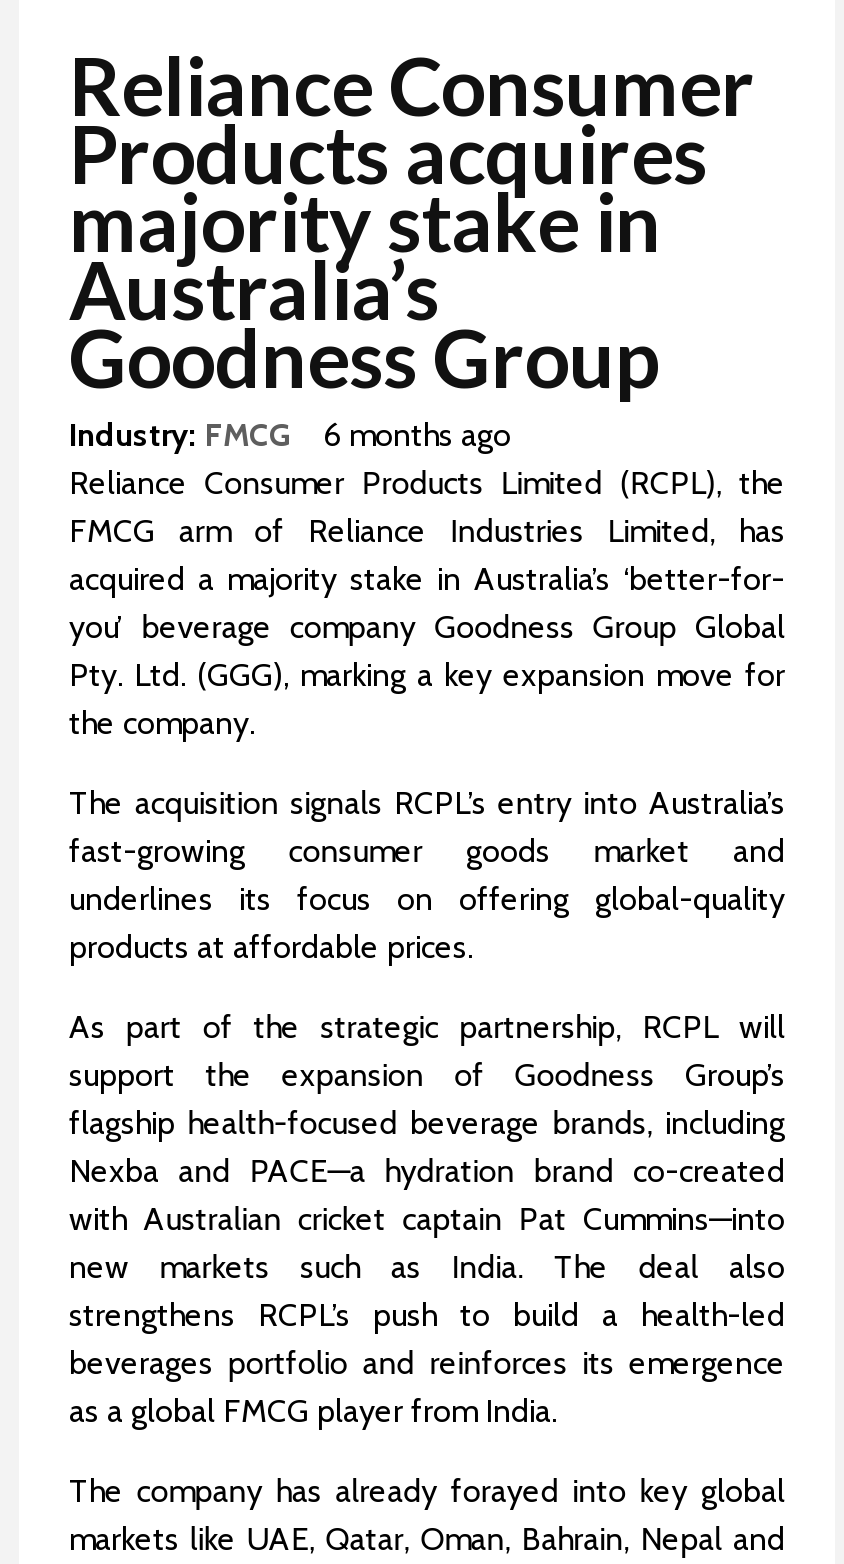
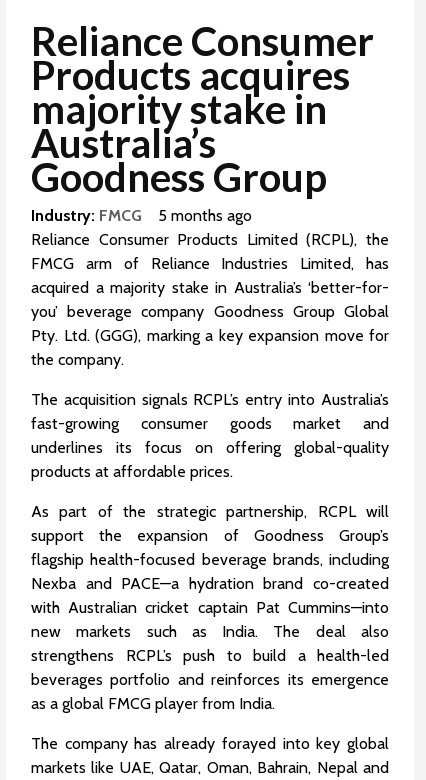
- Industry: FMCG 6 months ago
+ Industry: FMCG 5 months ago
